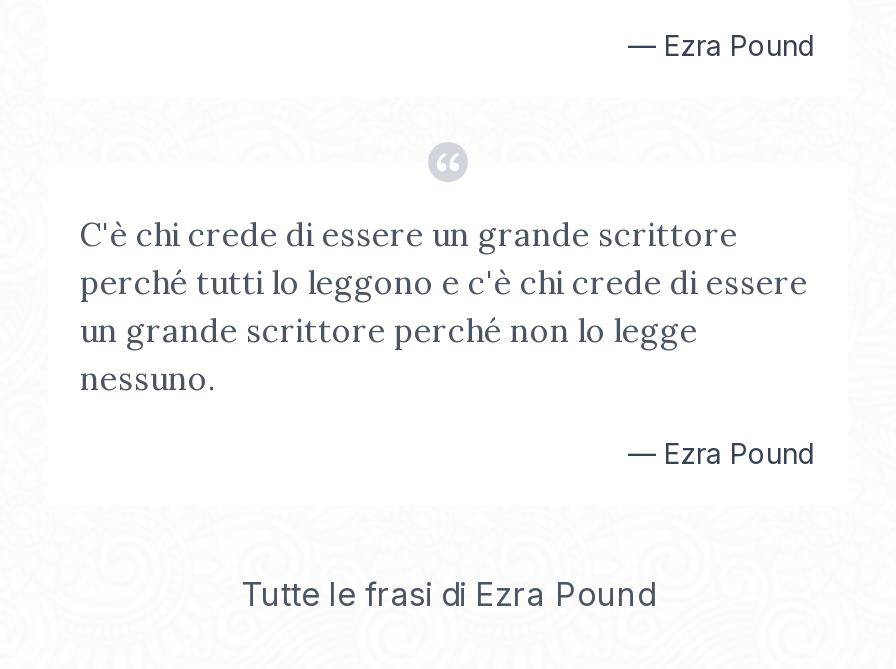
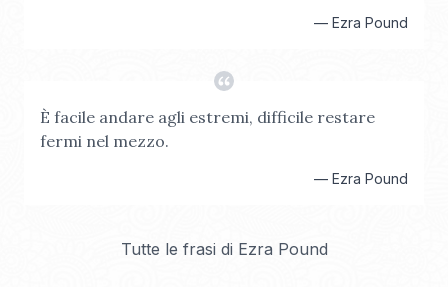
- C'è chi crede di essere un grande scrittore
- perché tutti lo leggono e c'è chi crede di essere
- un grande scrittore perché non lo legge
- nessuno.
+ È facile andare agli estremi, difficile restare
+ fermi nel mezzo.
